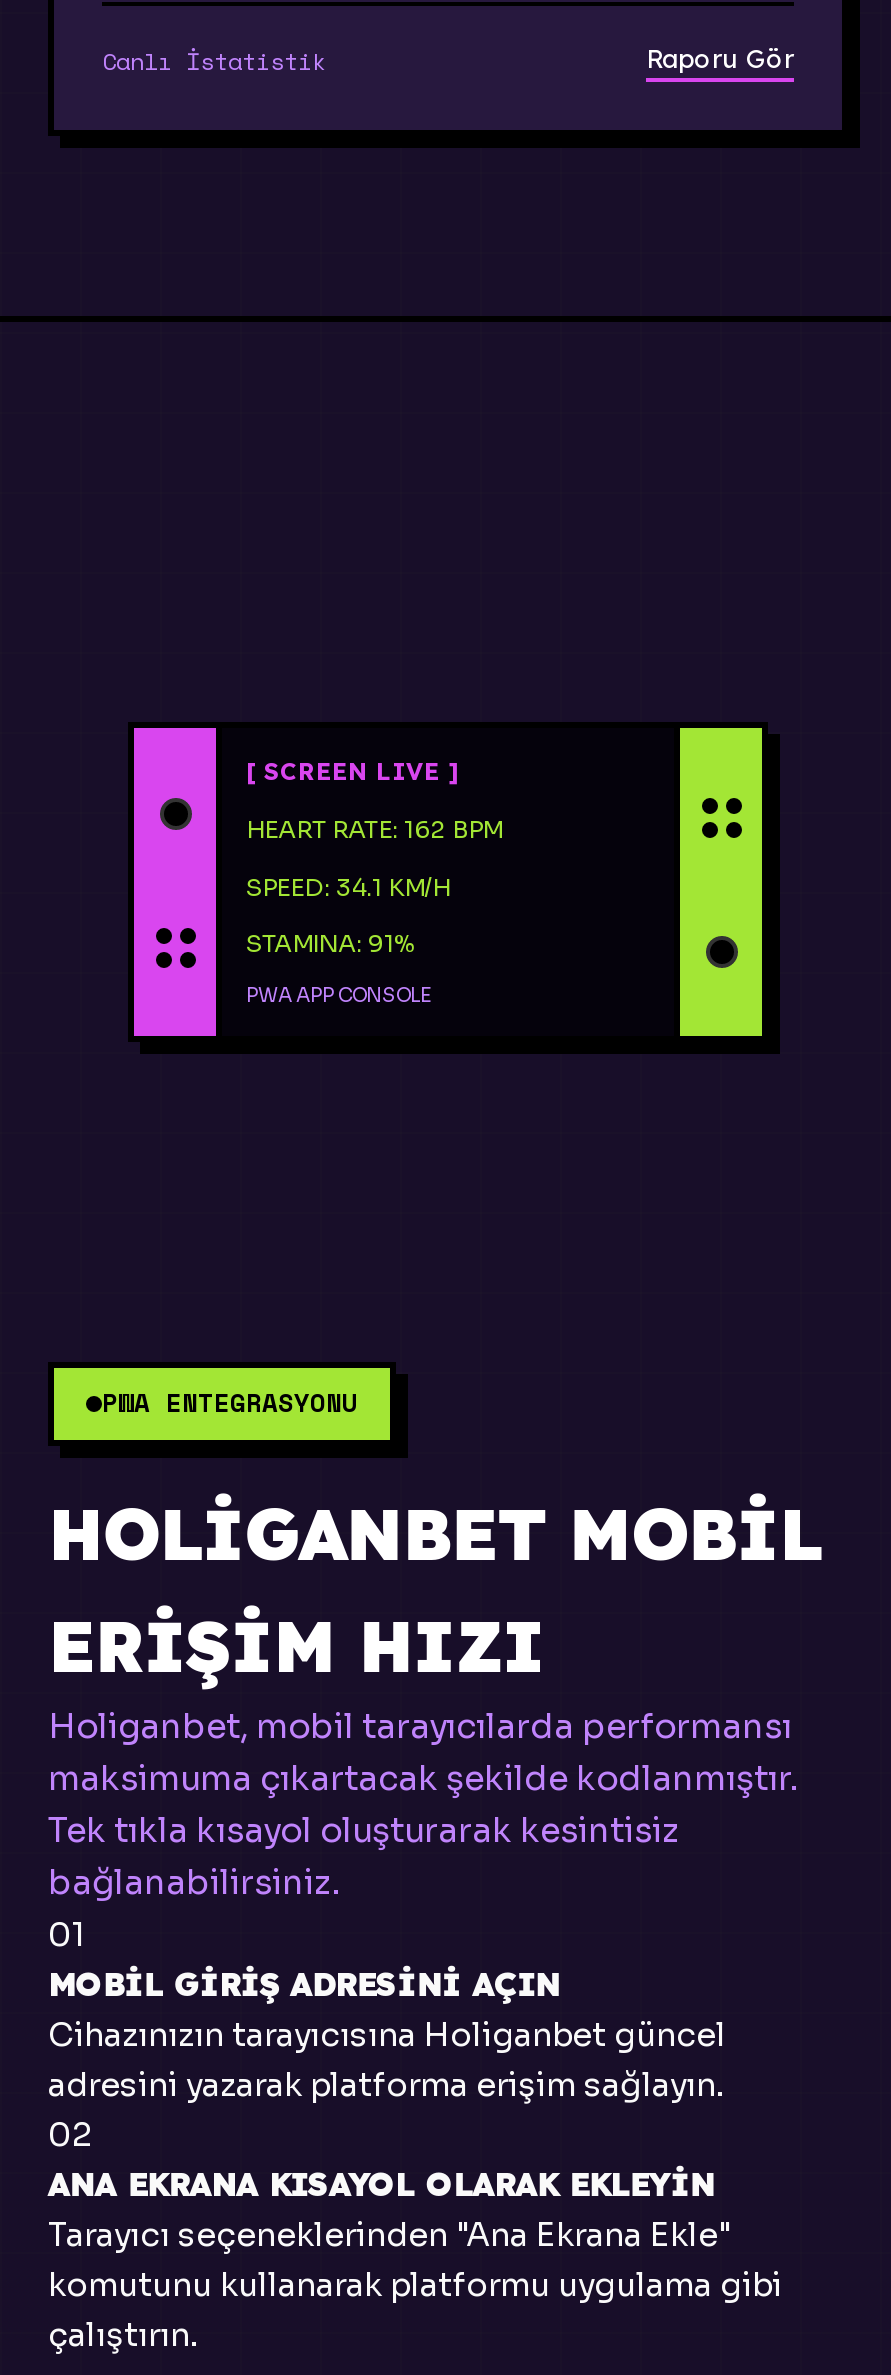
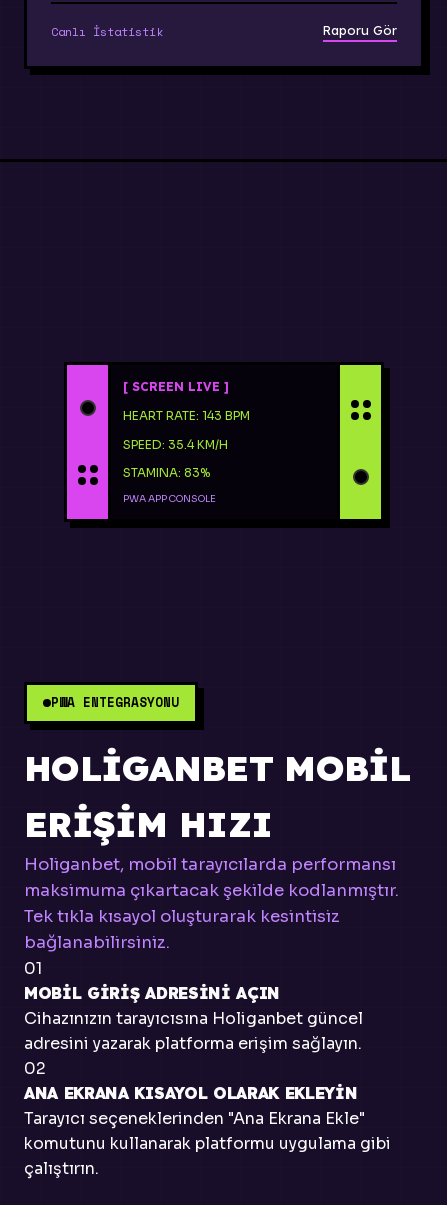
- HEART RATE: 162 BPM
+ HEART RATE: 143 BPM

- SPEED: 34.1 KM/H
+ SPEED: 35.4 KM/H

- STAMINA: 91%
+ STAMINA: 83%
